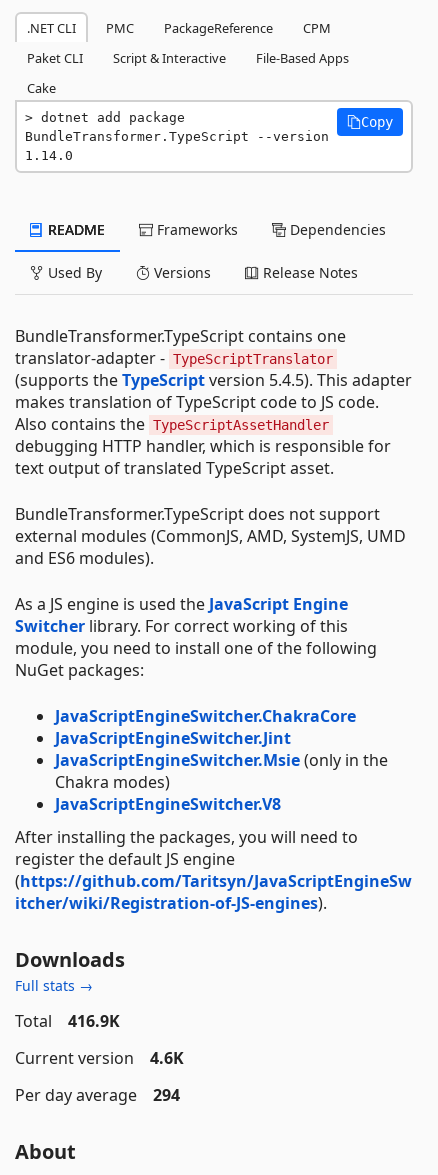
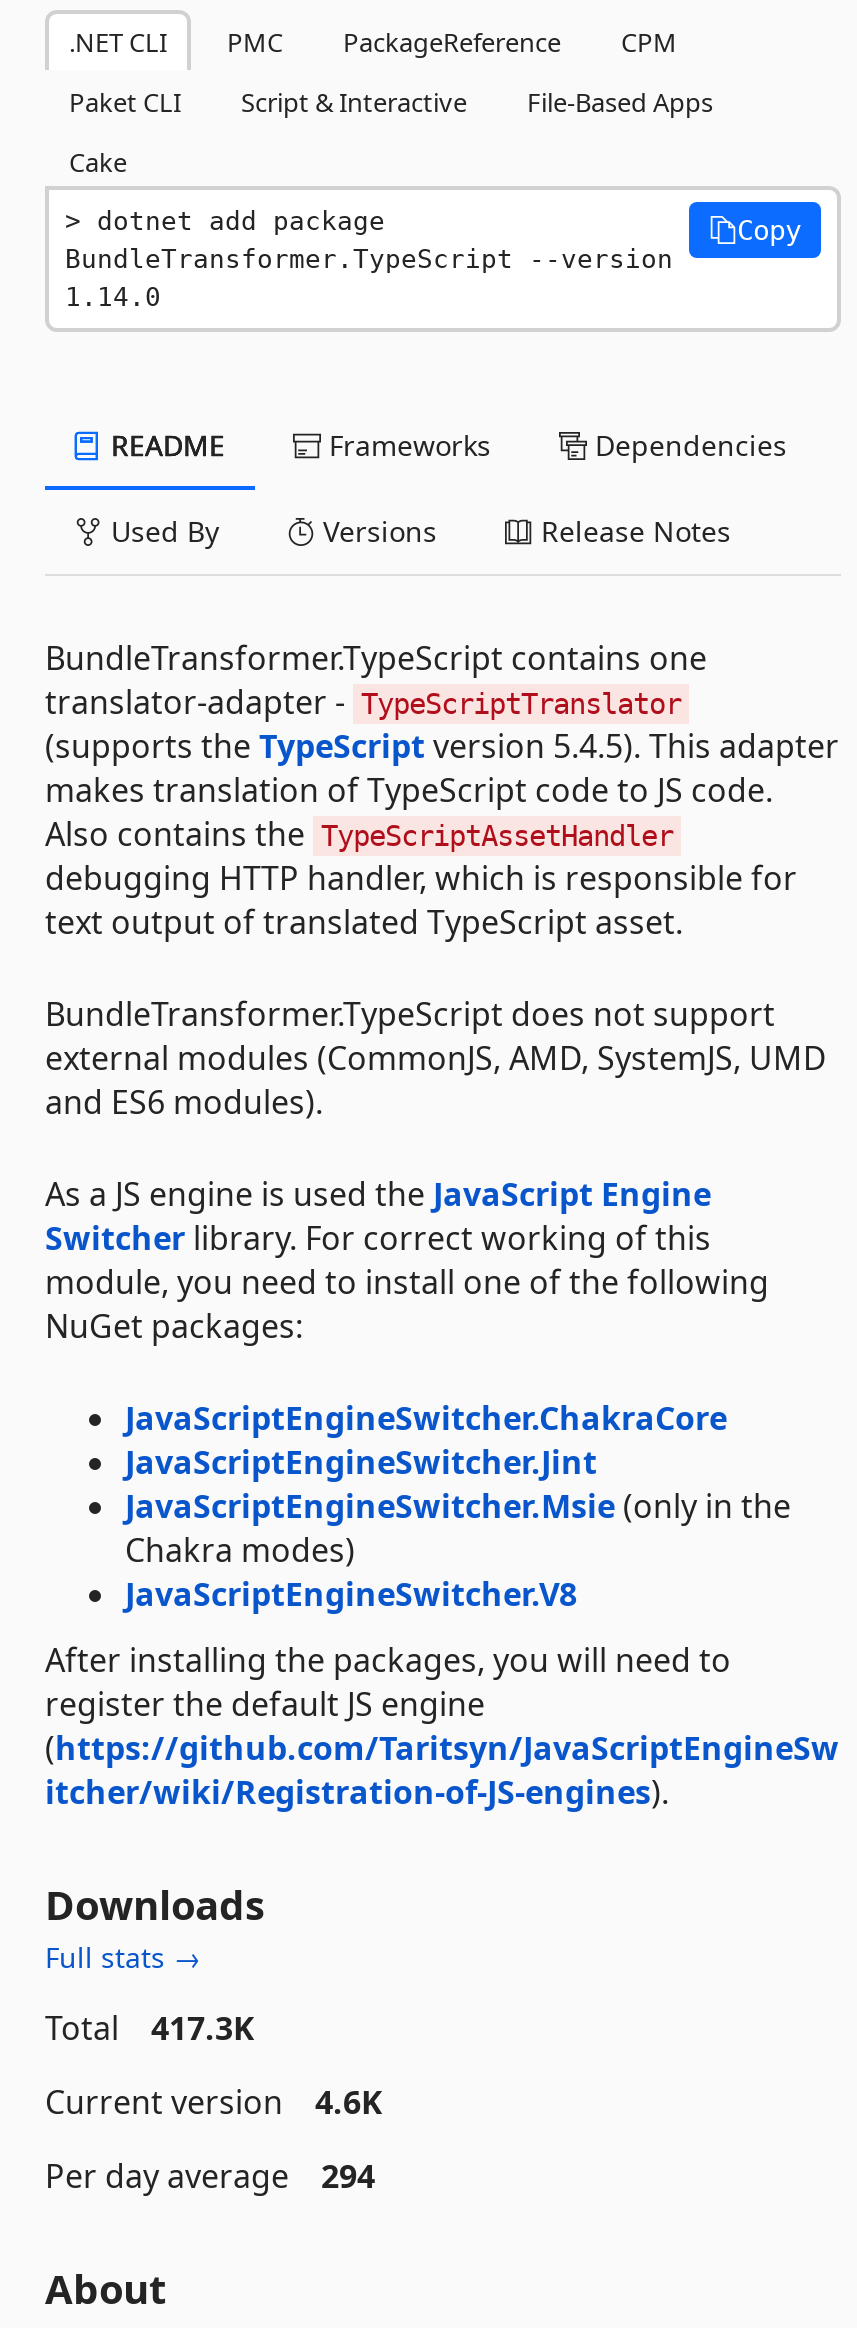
- Total 416.9K
+ Total 417.3K
